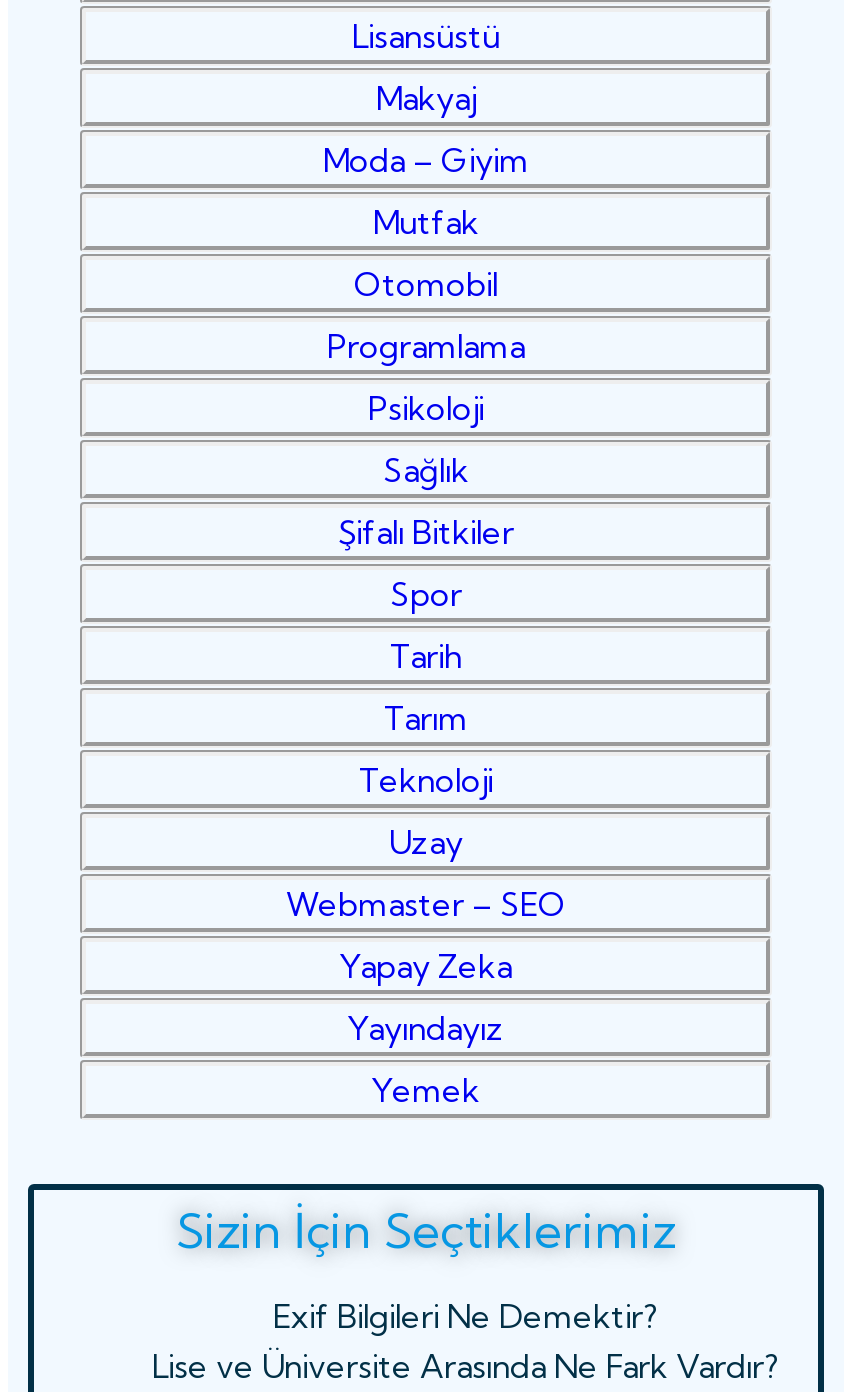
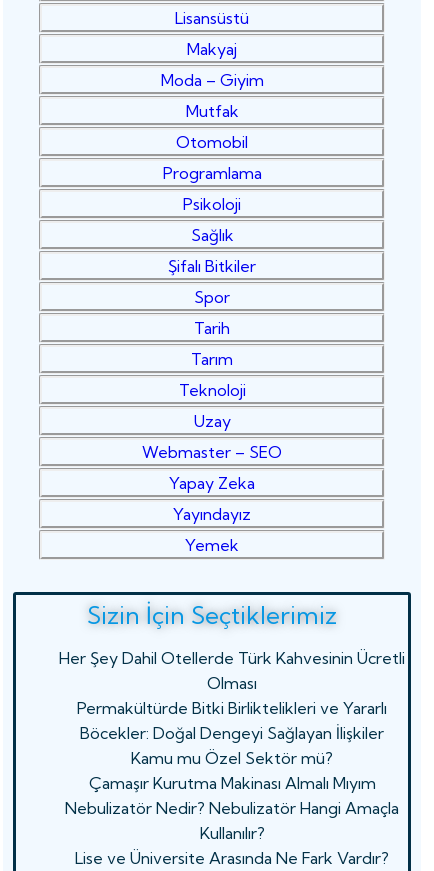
- Exif Bilgileri Ne Demektir?
+ Her Şey Dahil Otellerde Türk Kahvesinin Ücretli
+ Olması
+ Permakültürde Bitki Birliktelikleri ve Yararlı
+ Böcekler: Doğal Dengeyi Sağlayan İlişkiler
+ Kamu mu Özel Sektör mü?
+ Çamaşır Kurutma Makinası Almalı Mıyım
+ Nebulizatör Nedir? Nebulizatör Hangi Amaçla
+ Kullanılır?
